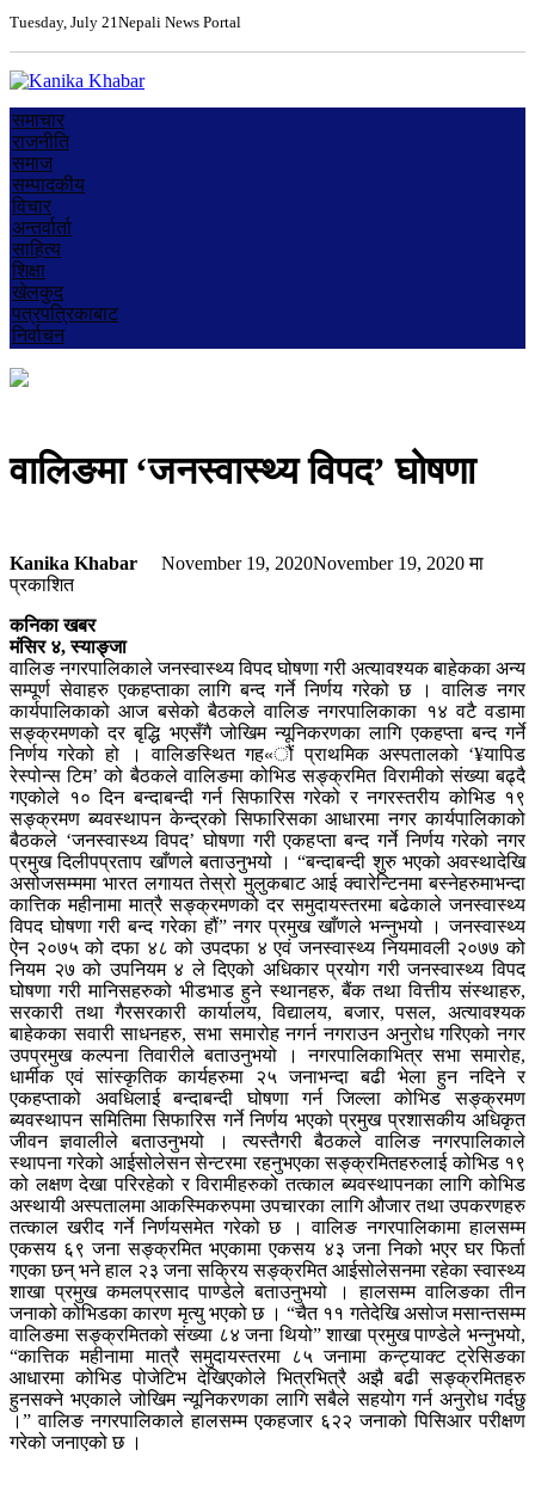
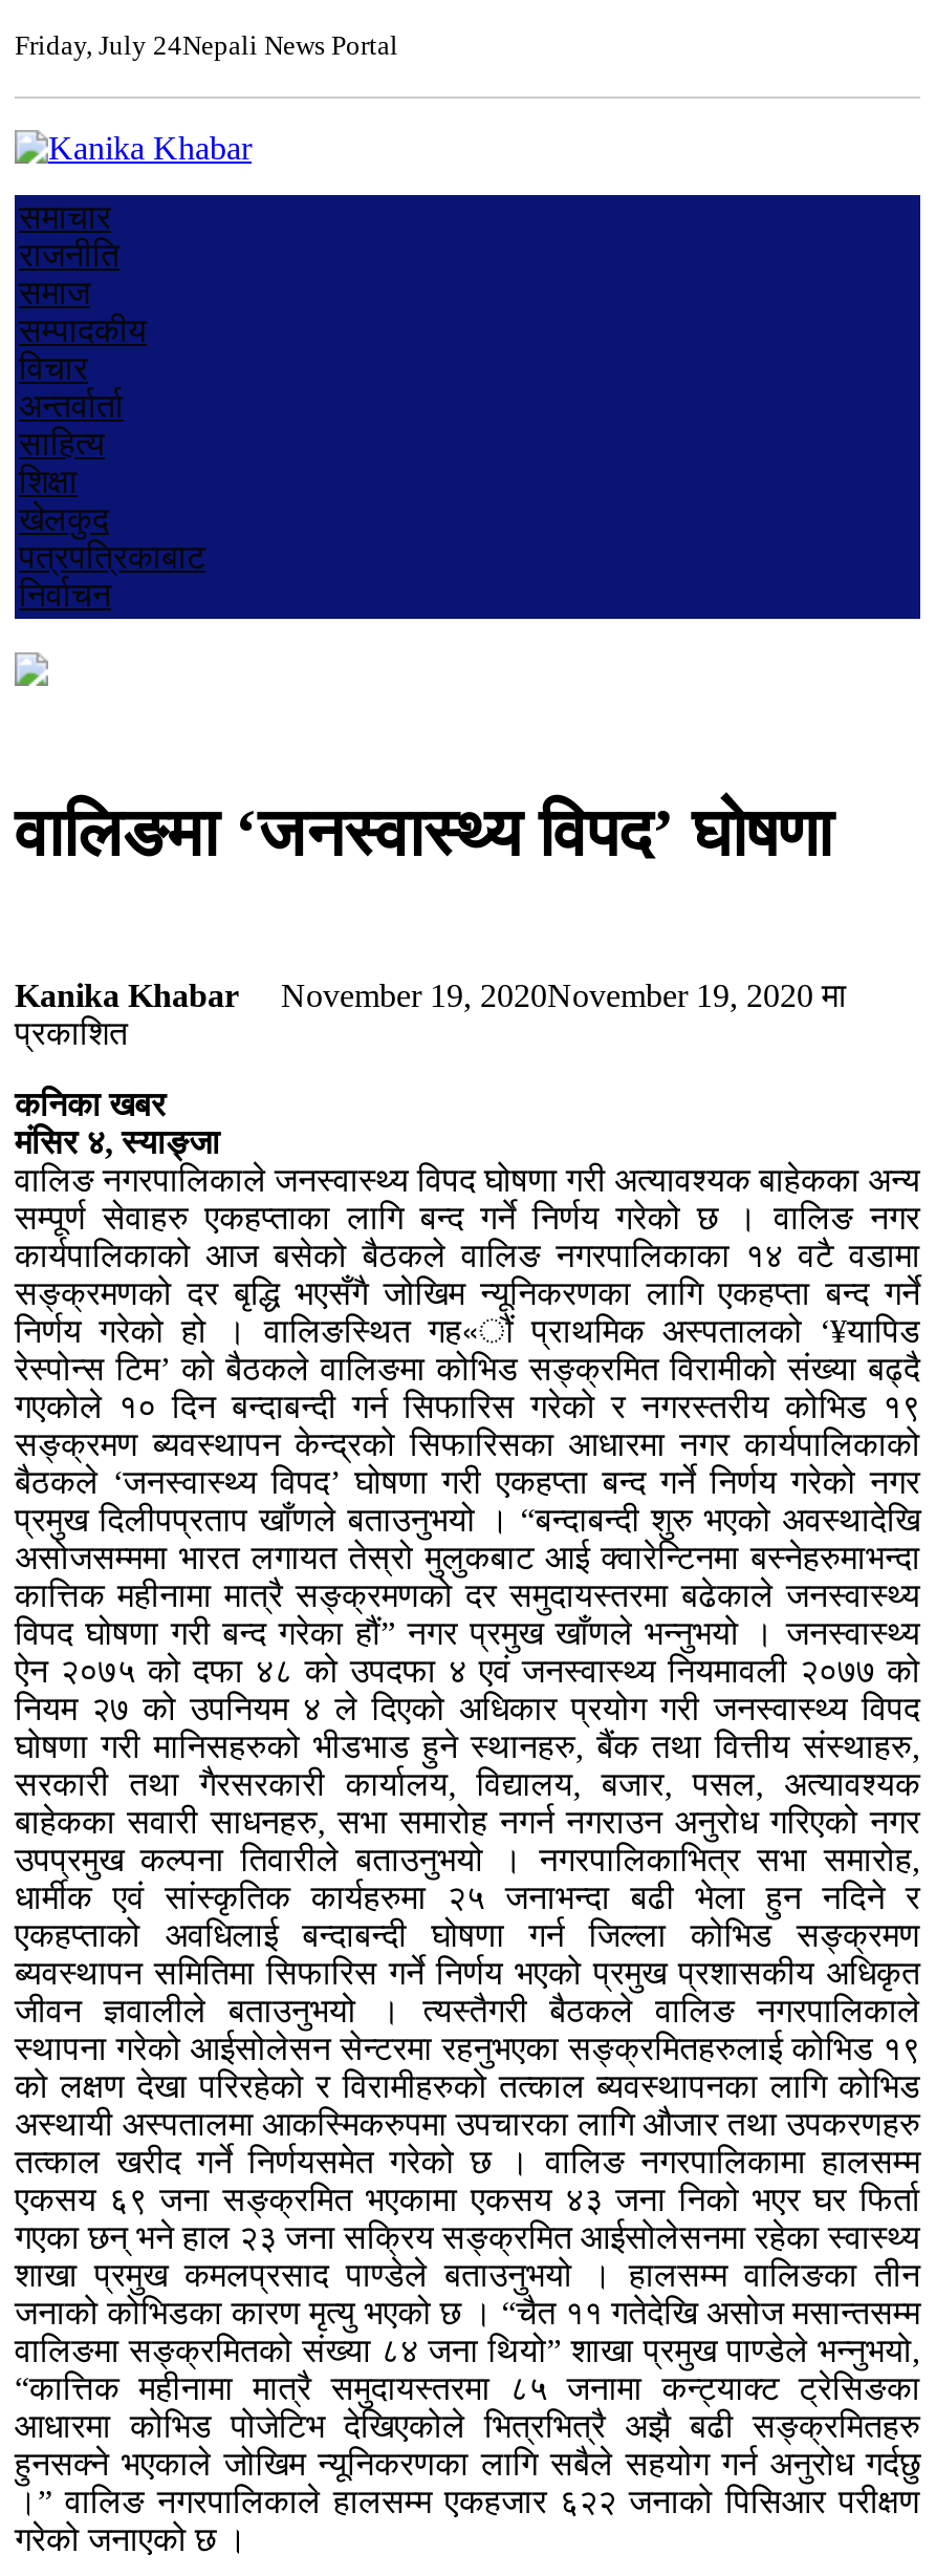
- Tuesday, July 21Nepali News Portal
+ Friday, July 24Nepali News Portal
